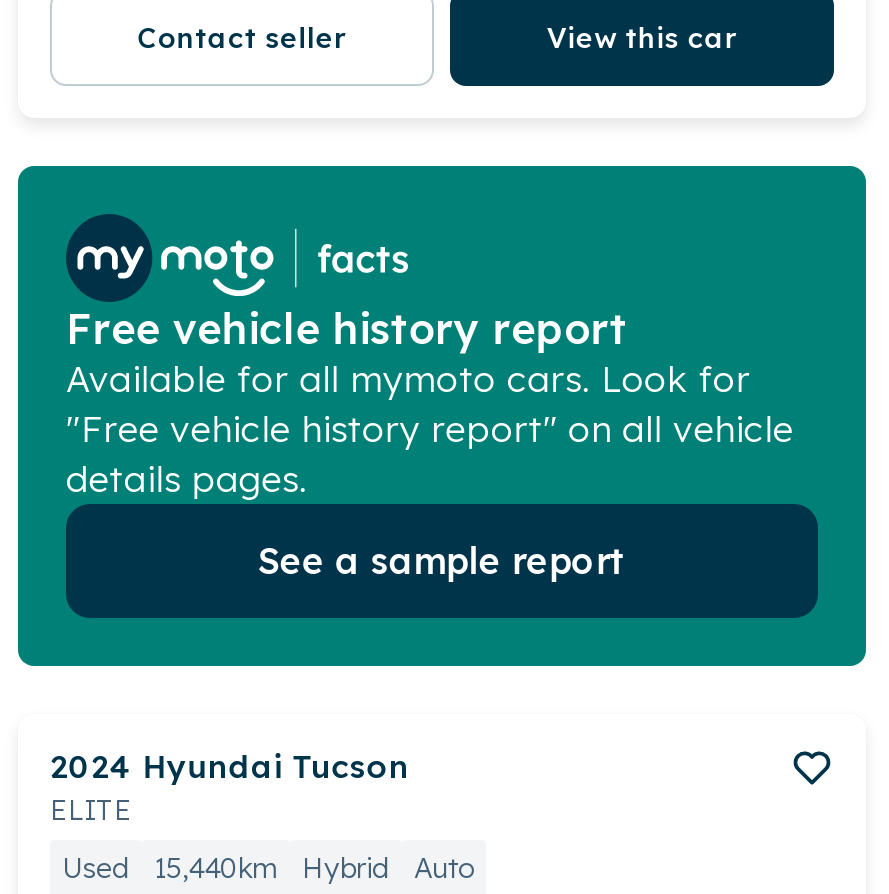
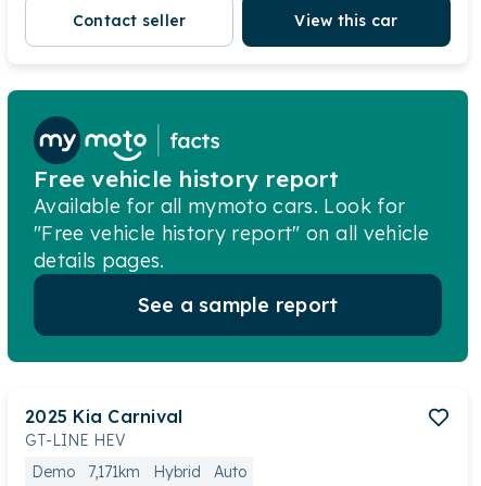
- 2024 Hyundai Tucson
- ELITE
+ 2025 Kia Carnival
+ GT-LINE HEV

- Used
- 15,440km
+ Demo
+ 7,171km
